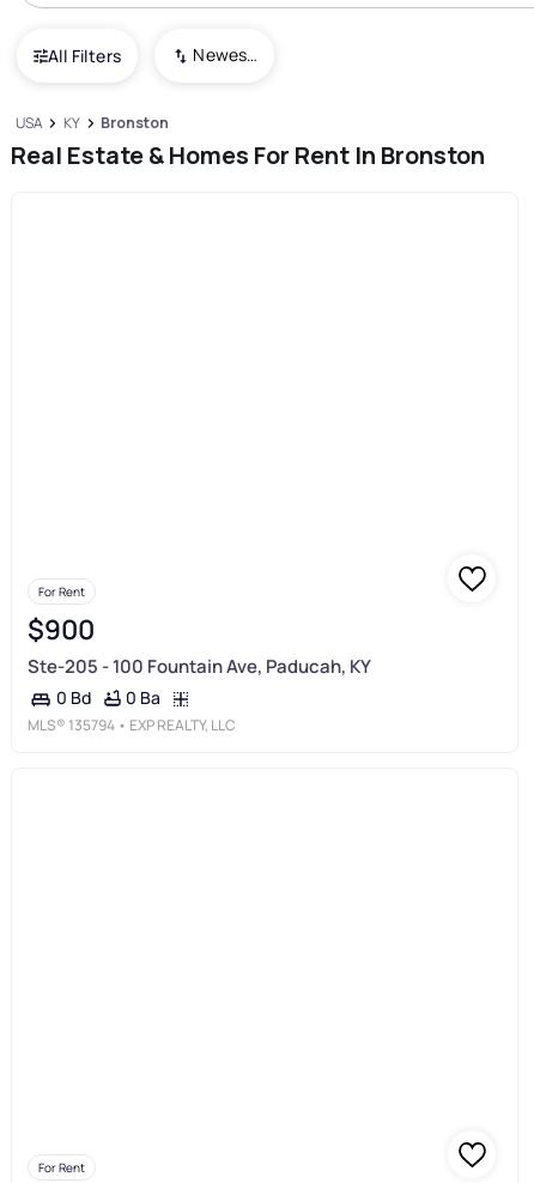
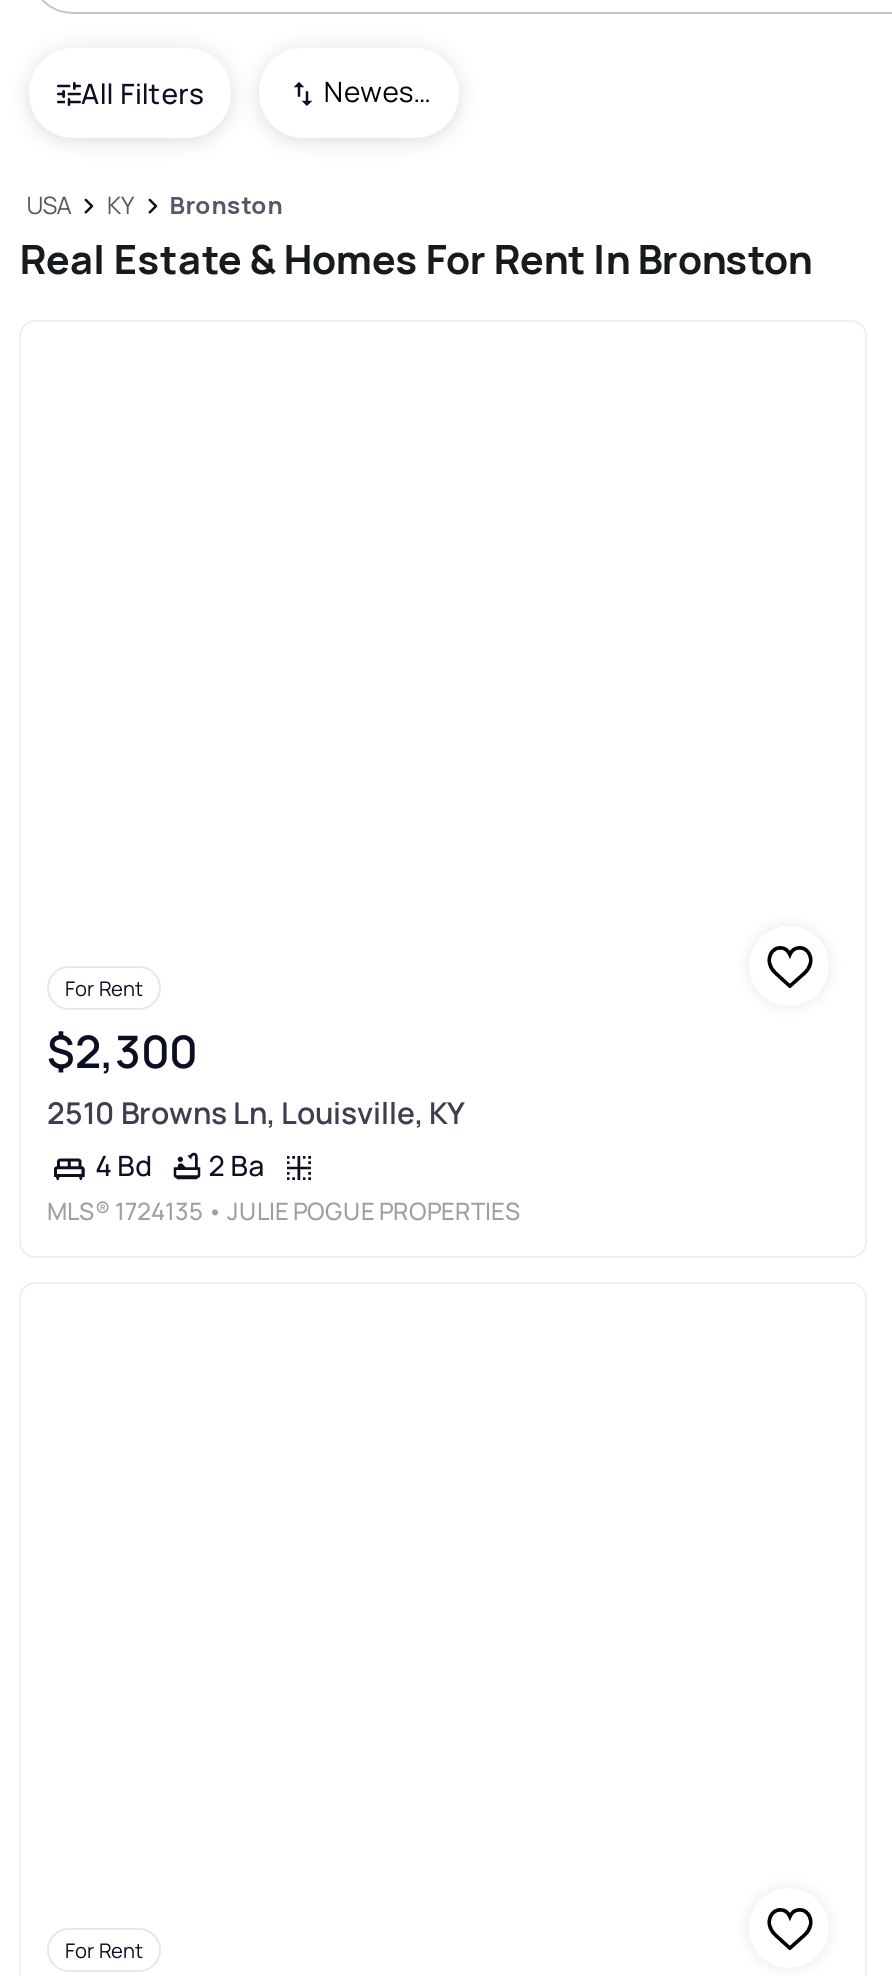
- $900
- Ste-205 - 100 Fountain Ave, Paducah, KY
- 0 Bd
- 0 Ba
- MLS® 135794 • EXP REALTY, LLC
+ $2,300
+ 2510 Browns Ln, Louisville, KY
+ 4 Bd
+ 2 Ba
+ MLS® 1724135 • JULIE POGUE PROPERTIES
